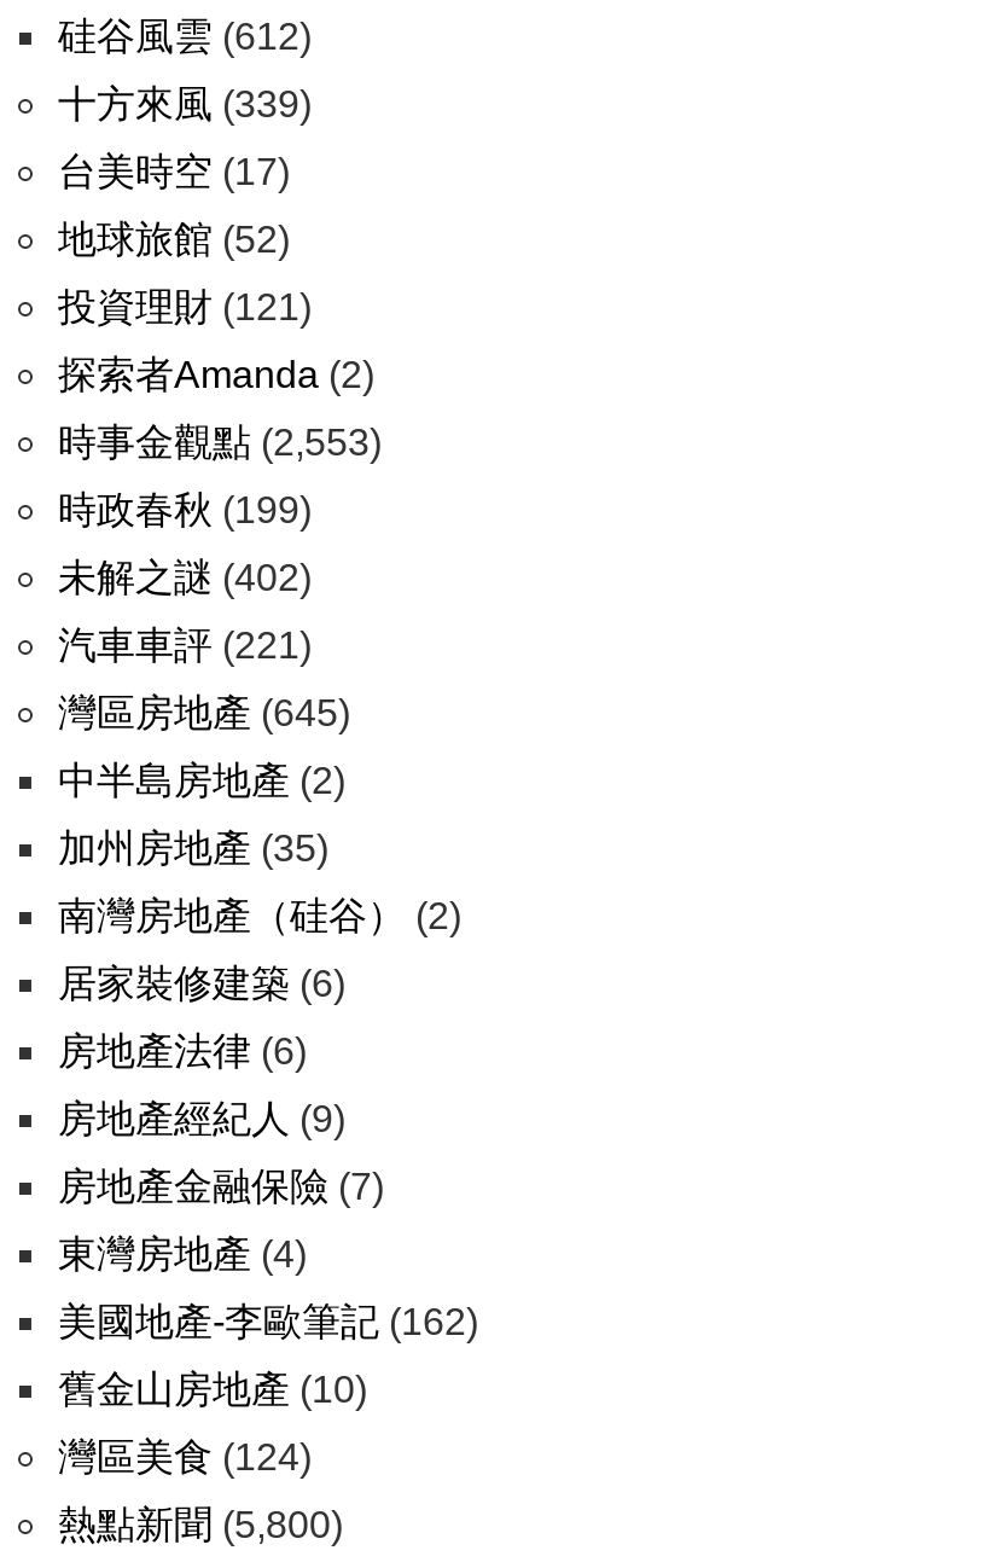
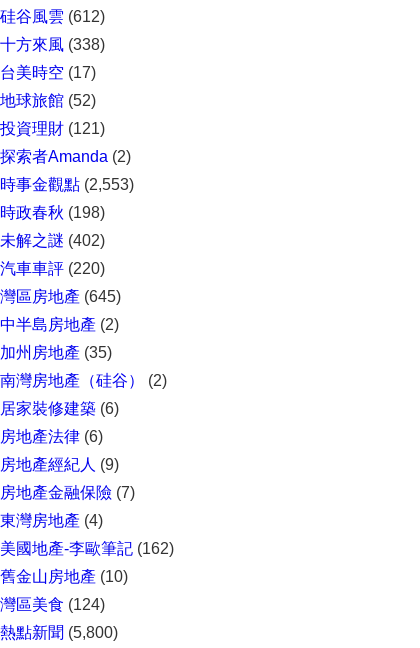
- 十方來風(339)
+ 十方來風(338)

- 時政春秋(199)
+ 時政春秋(198)

- 汽車車評(221)
+ 汽車車評(220)
